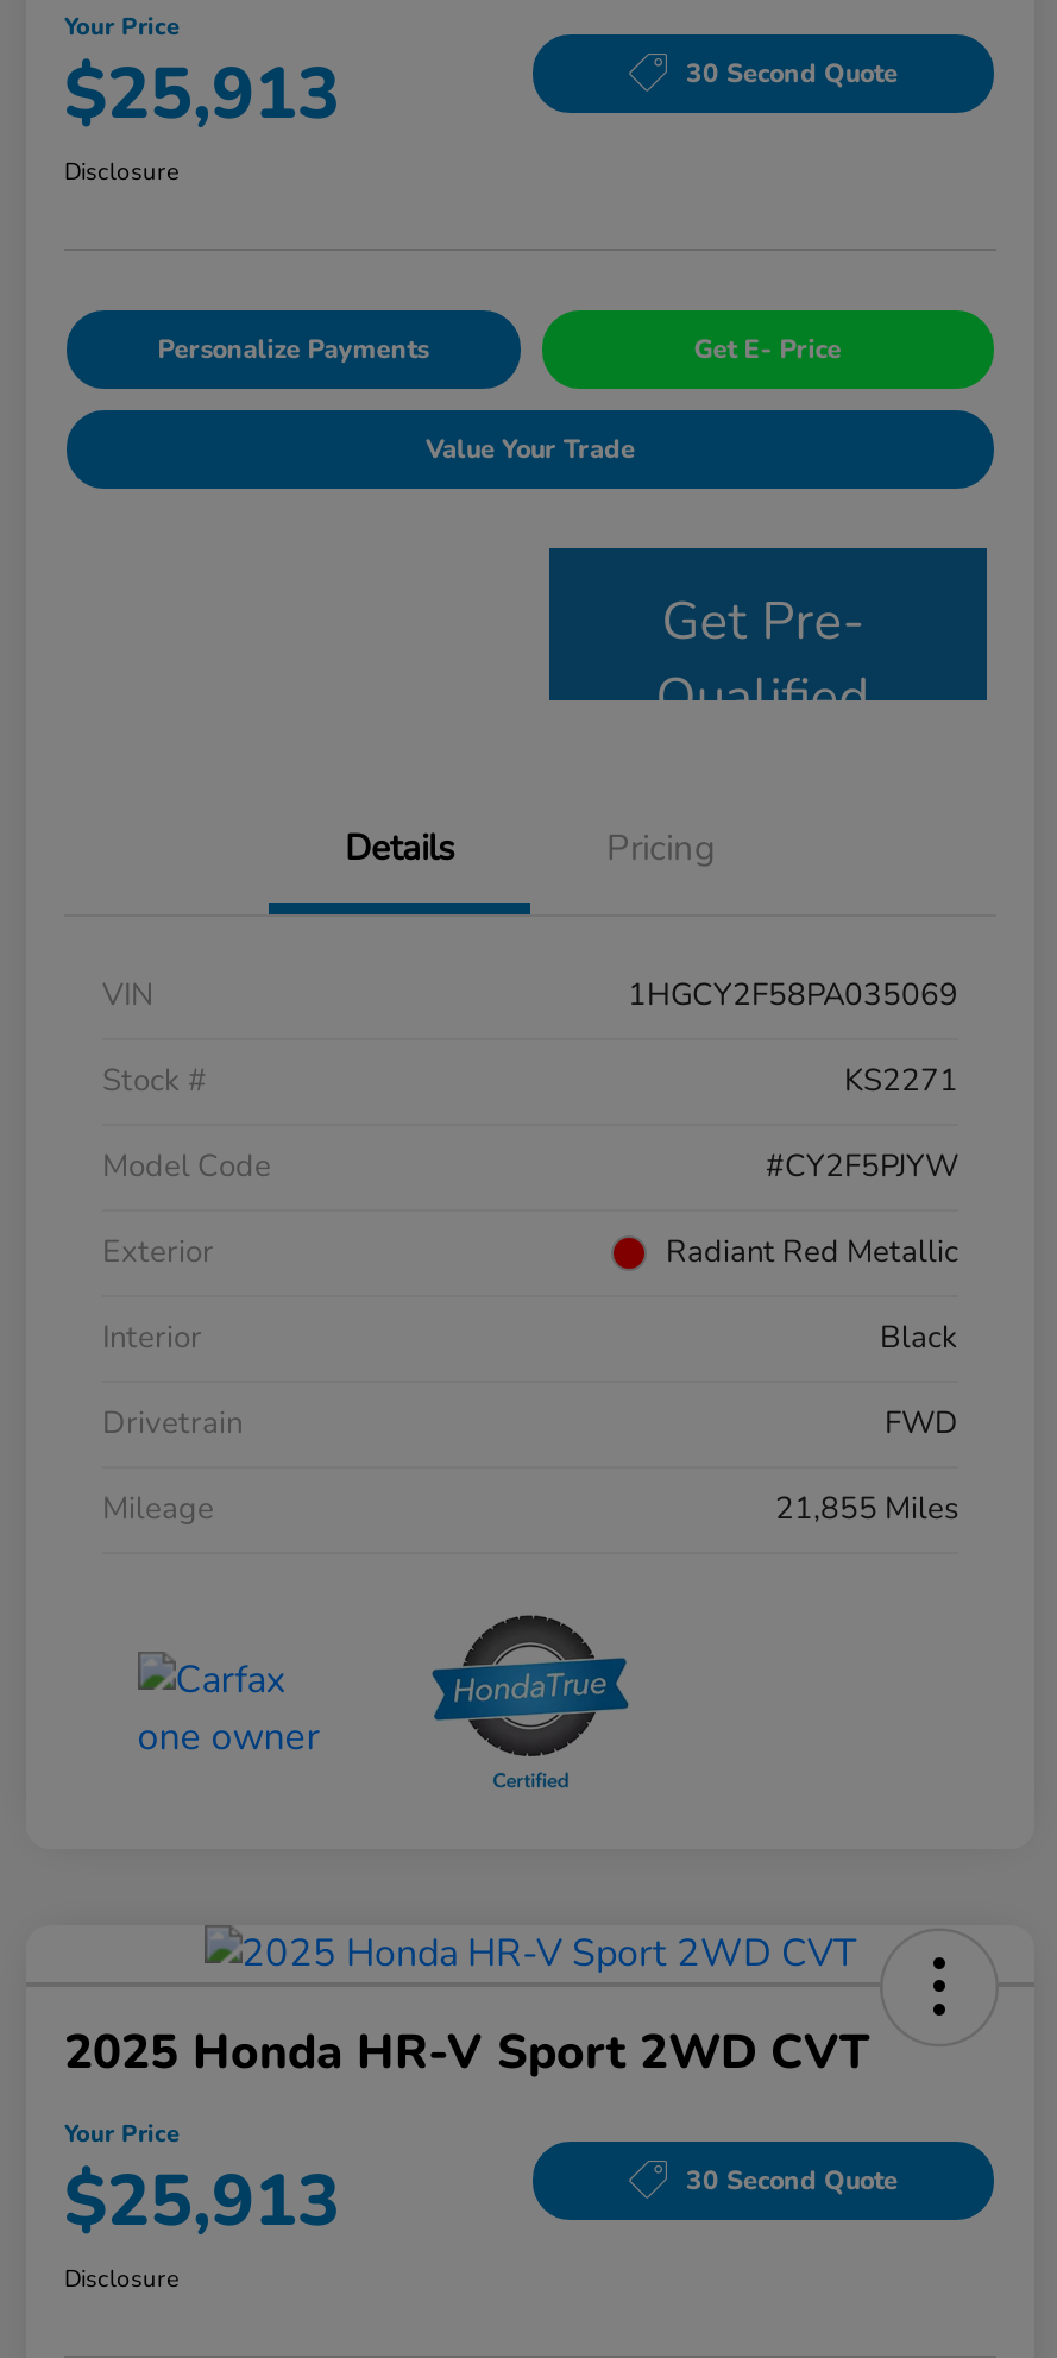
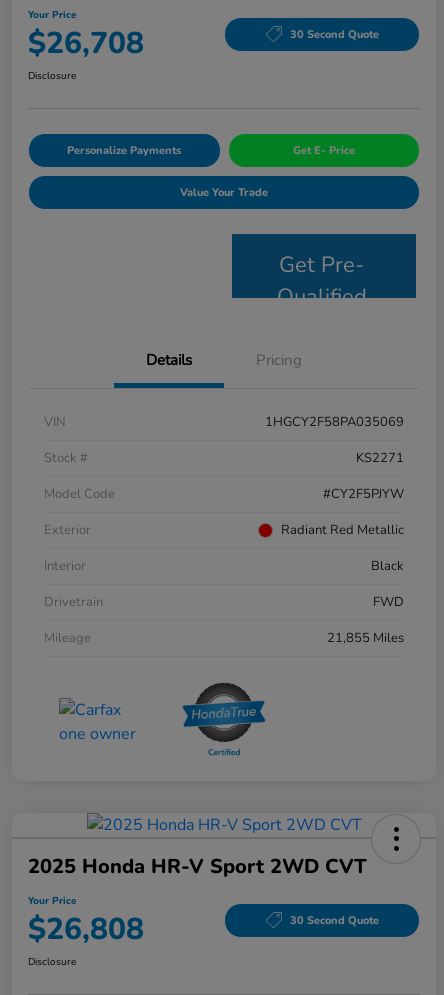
- $25,913
+ $26,708

- $25,913
+ $26,808
